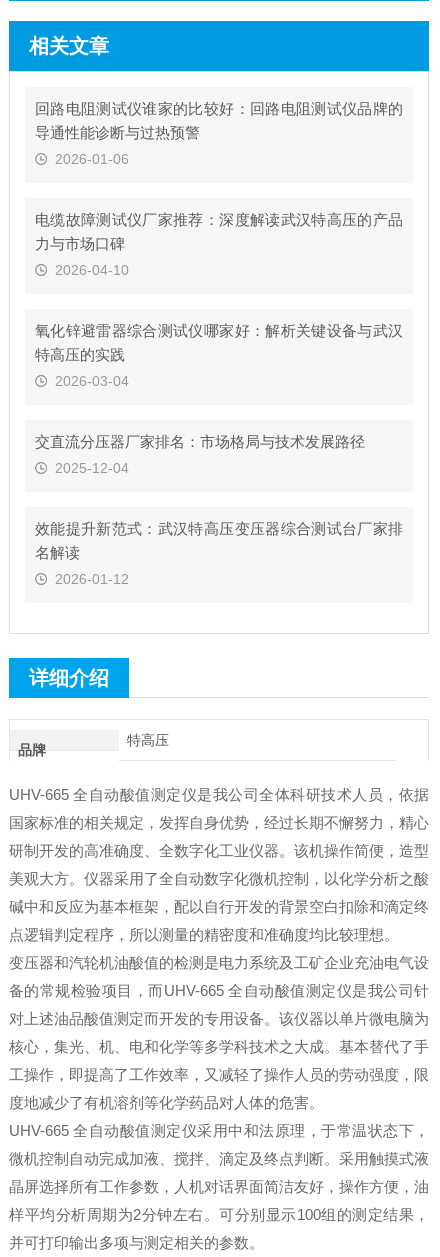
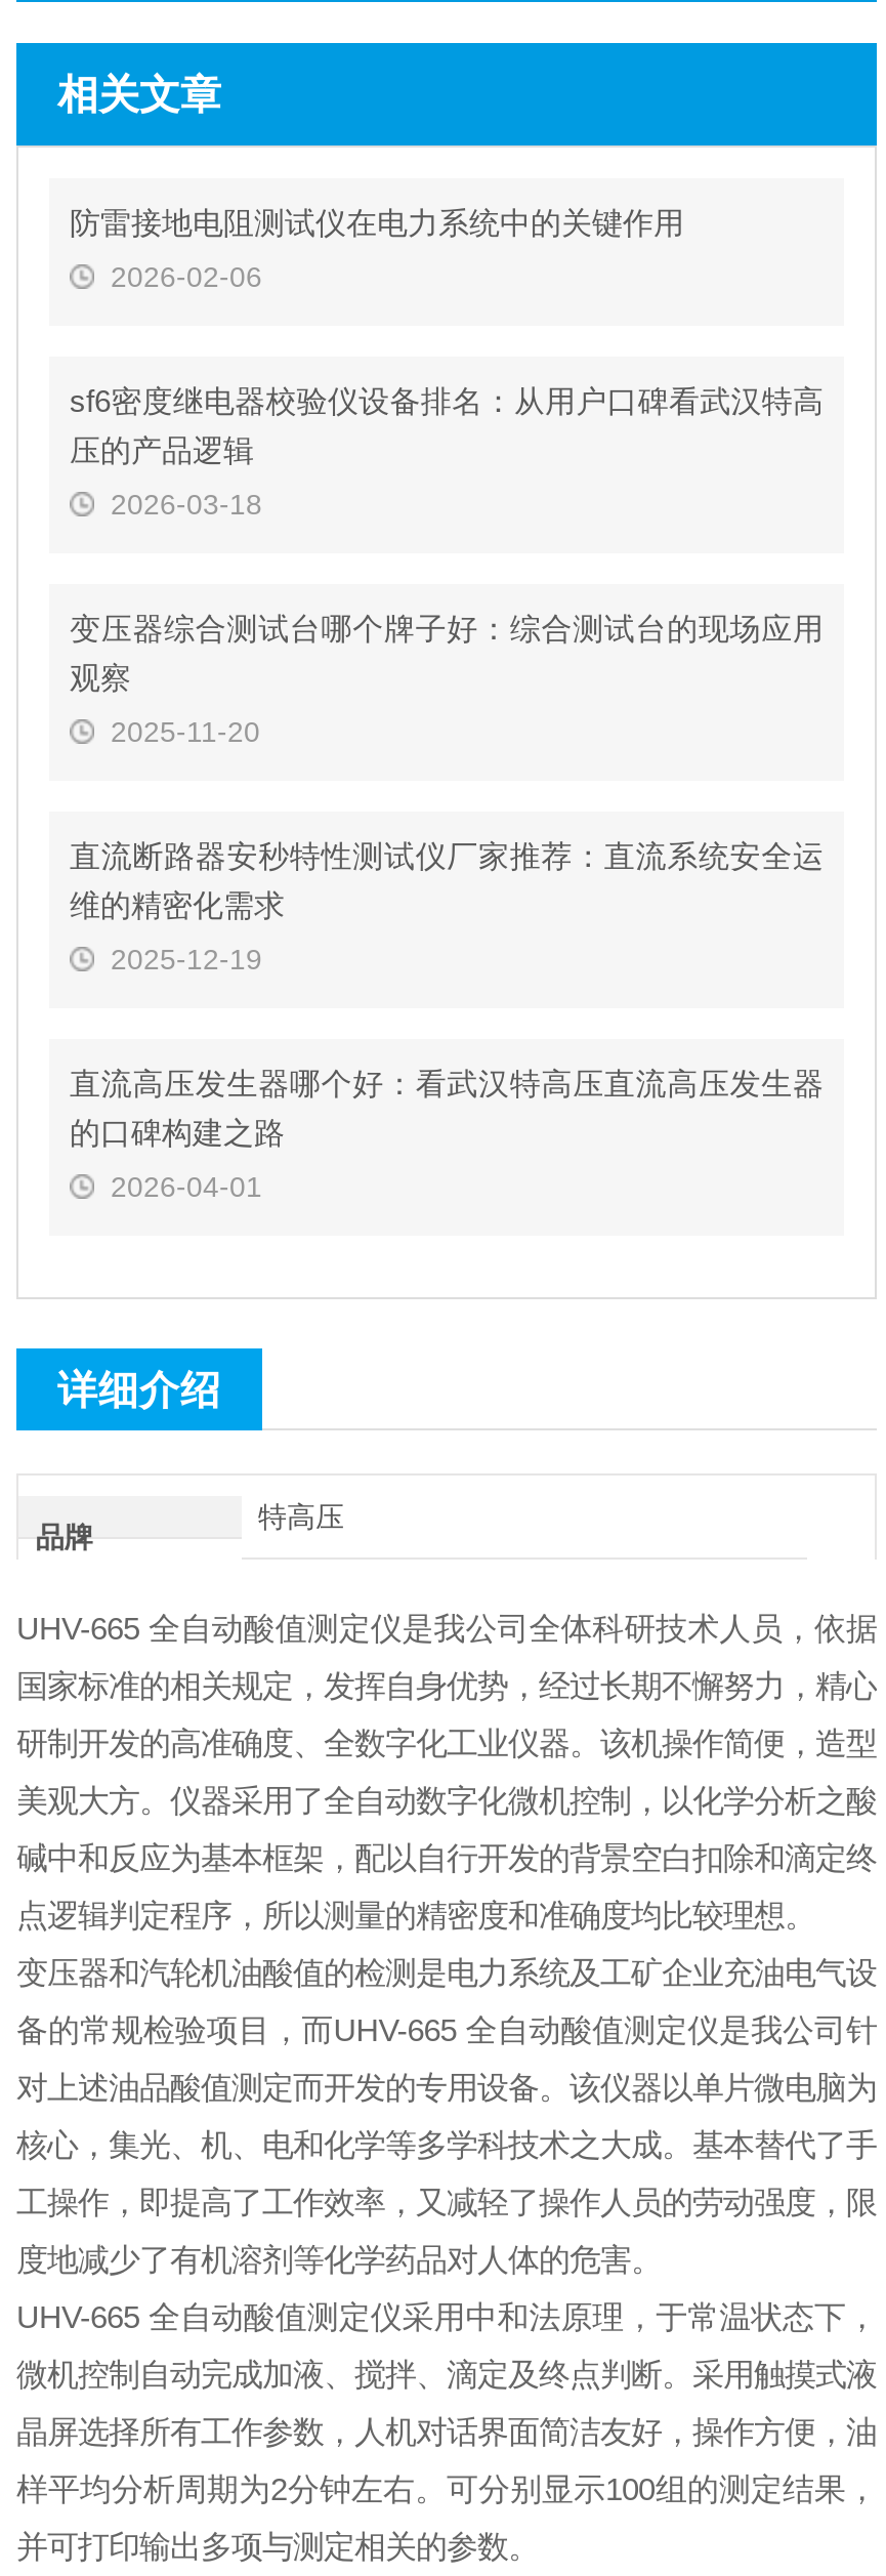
- 回路电阻测试仪谁家的比较好：回路电阻测试仪品牌的
- 导通性能诊断与过热预警
+ 防雷接地电阻测试仪在电力系统中的关键作用

- 2026-01-06
+ 2026-02-06

- 电缆故障测试仪厂家推荐：深度解读武汉特高压的产品
- 力与市场口碑
+ sf6密度继电器校验仪设备排名：从用户口碑看武汉特高
+ 压的产品逻辑

- 2026-04-10
+ 2026-03-18

- 氧化锌避雷器综合测试仪哪家好：解析关键设备与武汉
- 特高压的实践
+ 变压器综合测试台哪个牌子好：综合测试台的现场应用
+ 观察

- 2026-03-04
+ 2025-11-20

- 交直流分压器厂家排名：市场格局与技术发展路径
+ 直流断路器安秒特性测试仪厂家推荐：直流系统安全运
+ 维的精密化需求

- 2025-12-04
+ 2025-12-19

- 效能提升新范式：武汉特高压变压器综合测试台厂家排
- 名解读
+ 直流高压发生器哪个好：看武汉特高压直流高压发生器
+ 的口碑构建之路

- 2026-01-12
+ 2026-04-01
